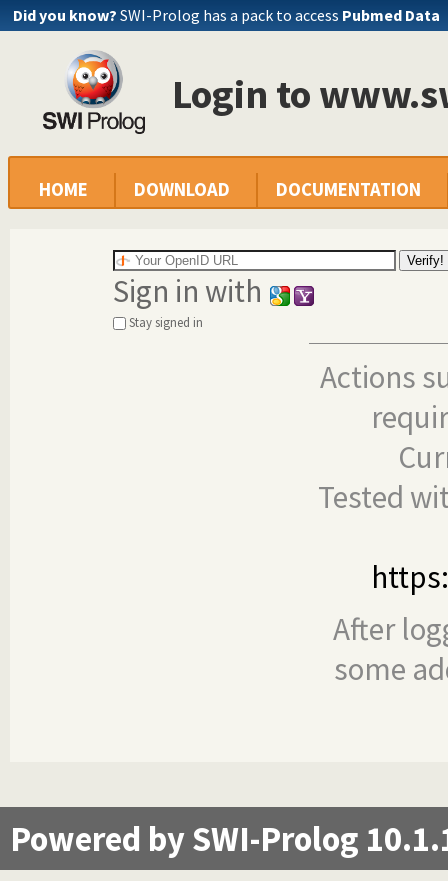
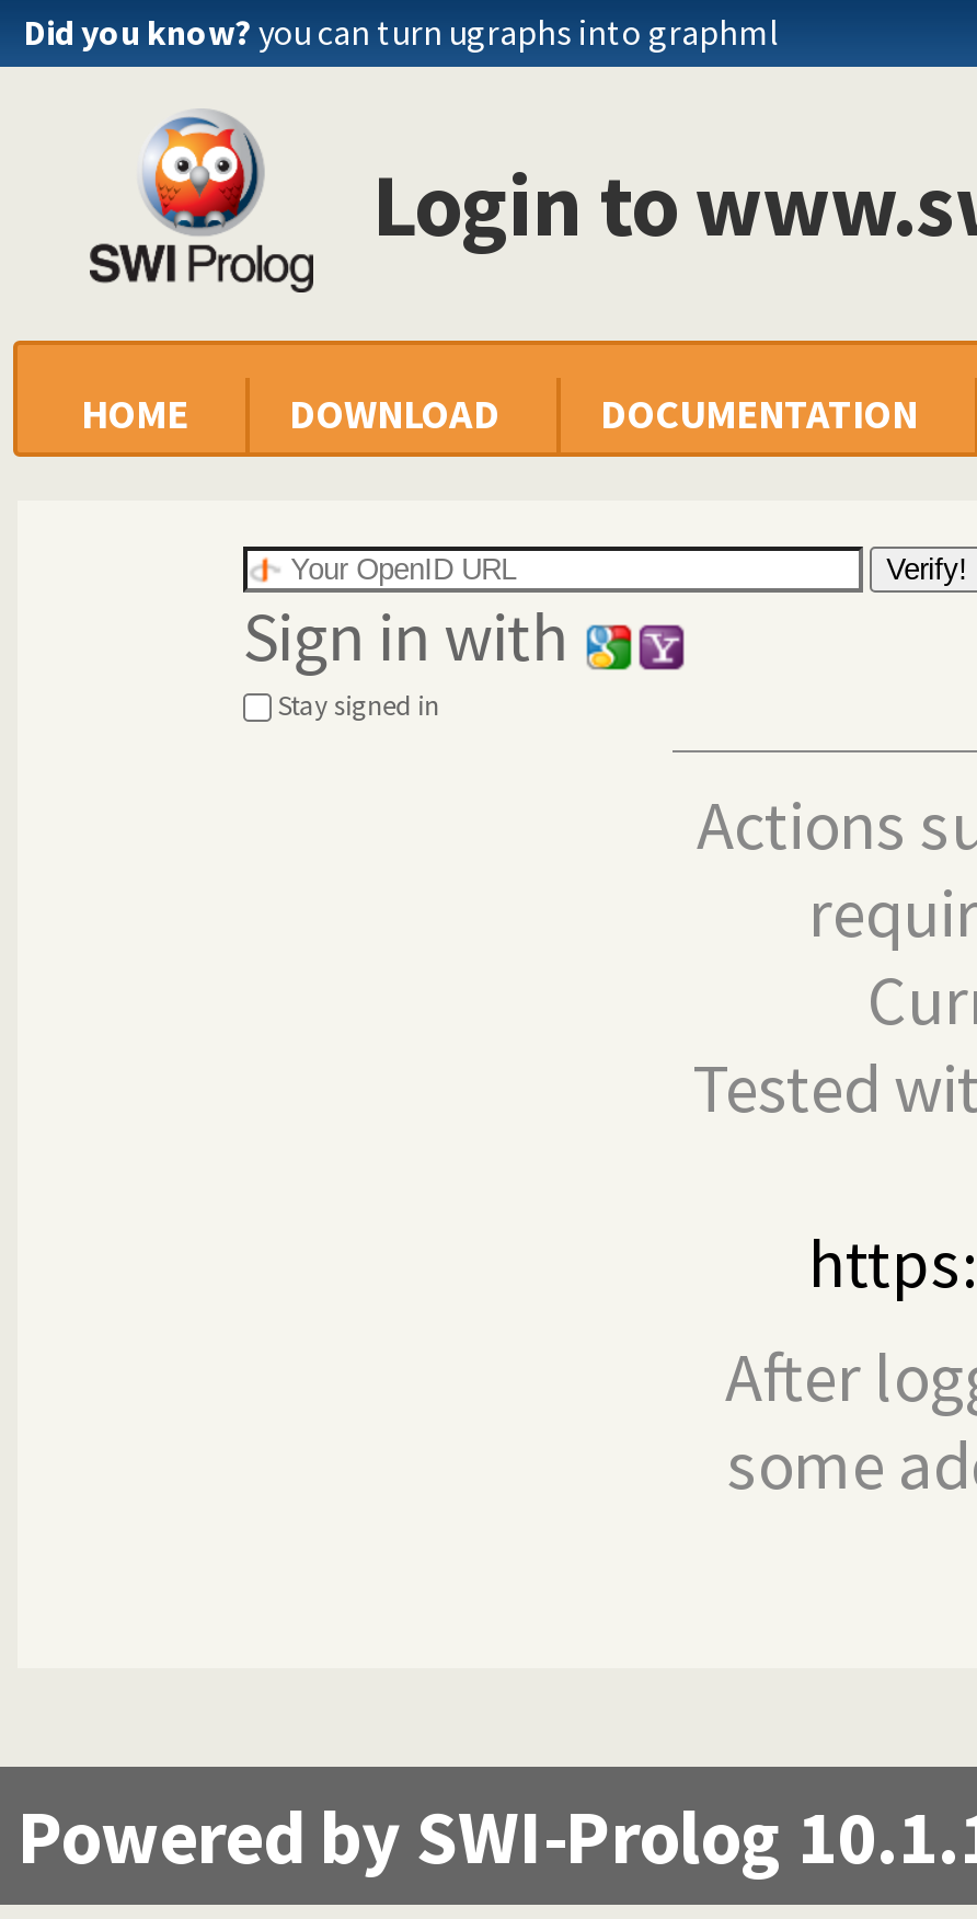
- Did you know? SWI-Prolog has a pack to access Pubmed Data
+ Did you know? you can turn ugraphs into graphml
